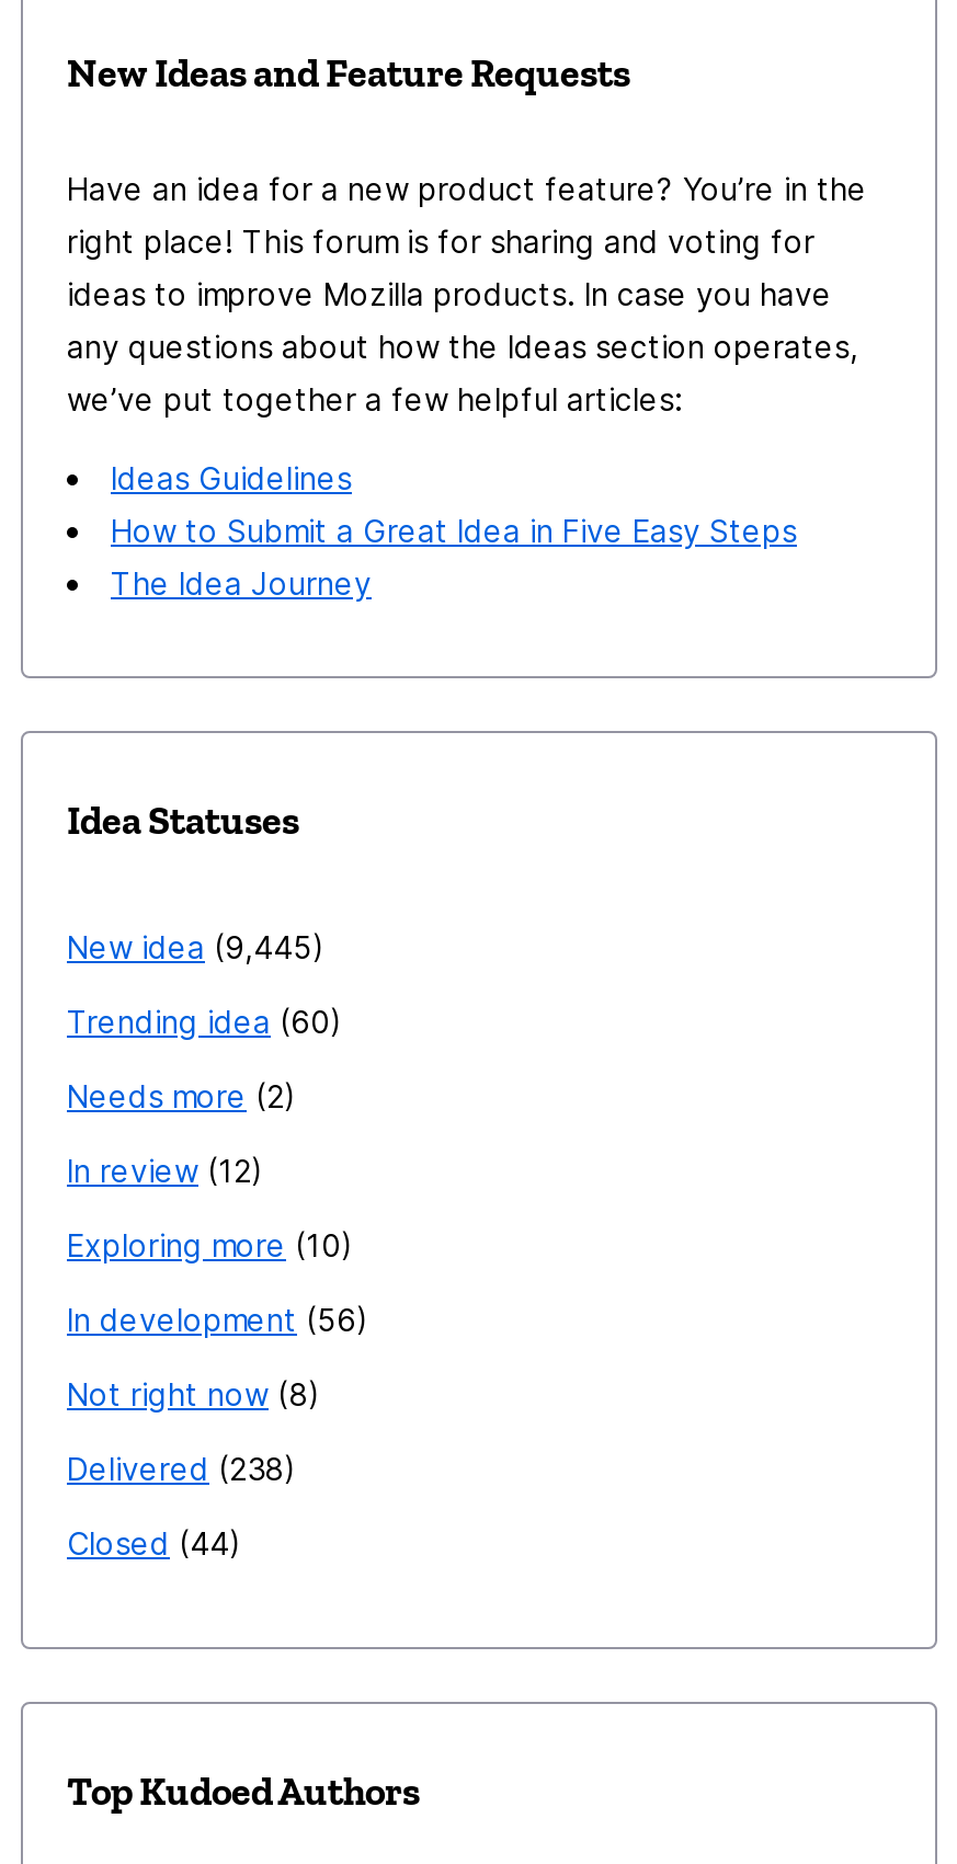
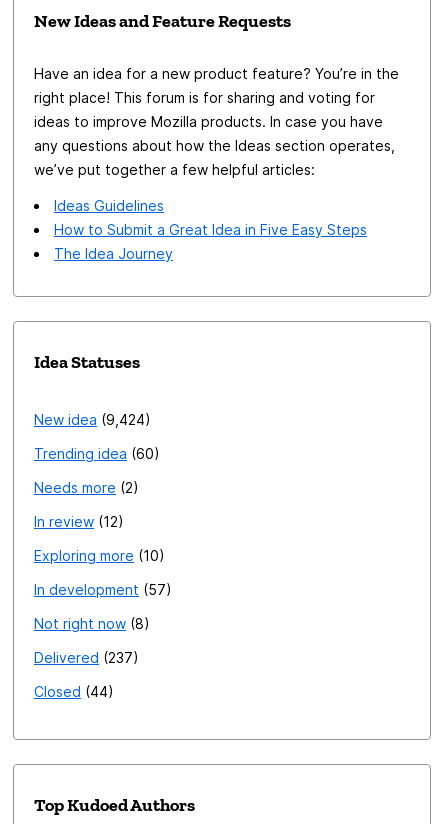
- New idea 9,445
+ New idea 9,424

- In development 56
+ In development 57

- Delivered 238
+ Delivered 237
